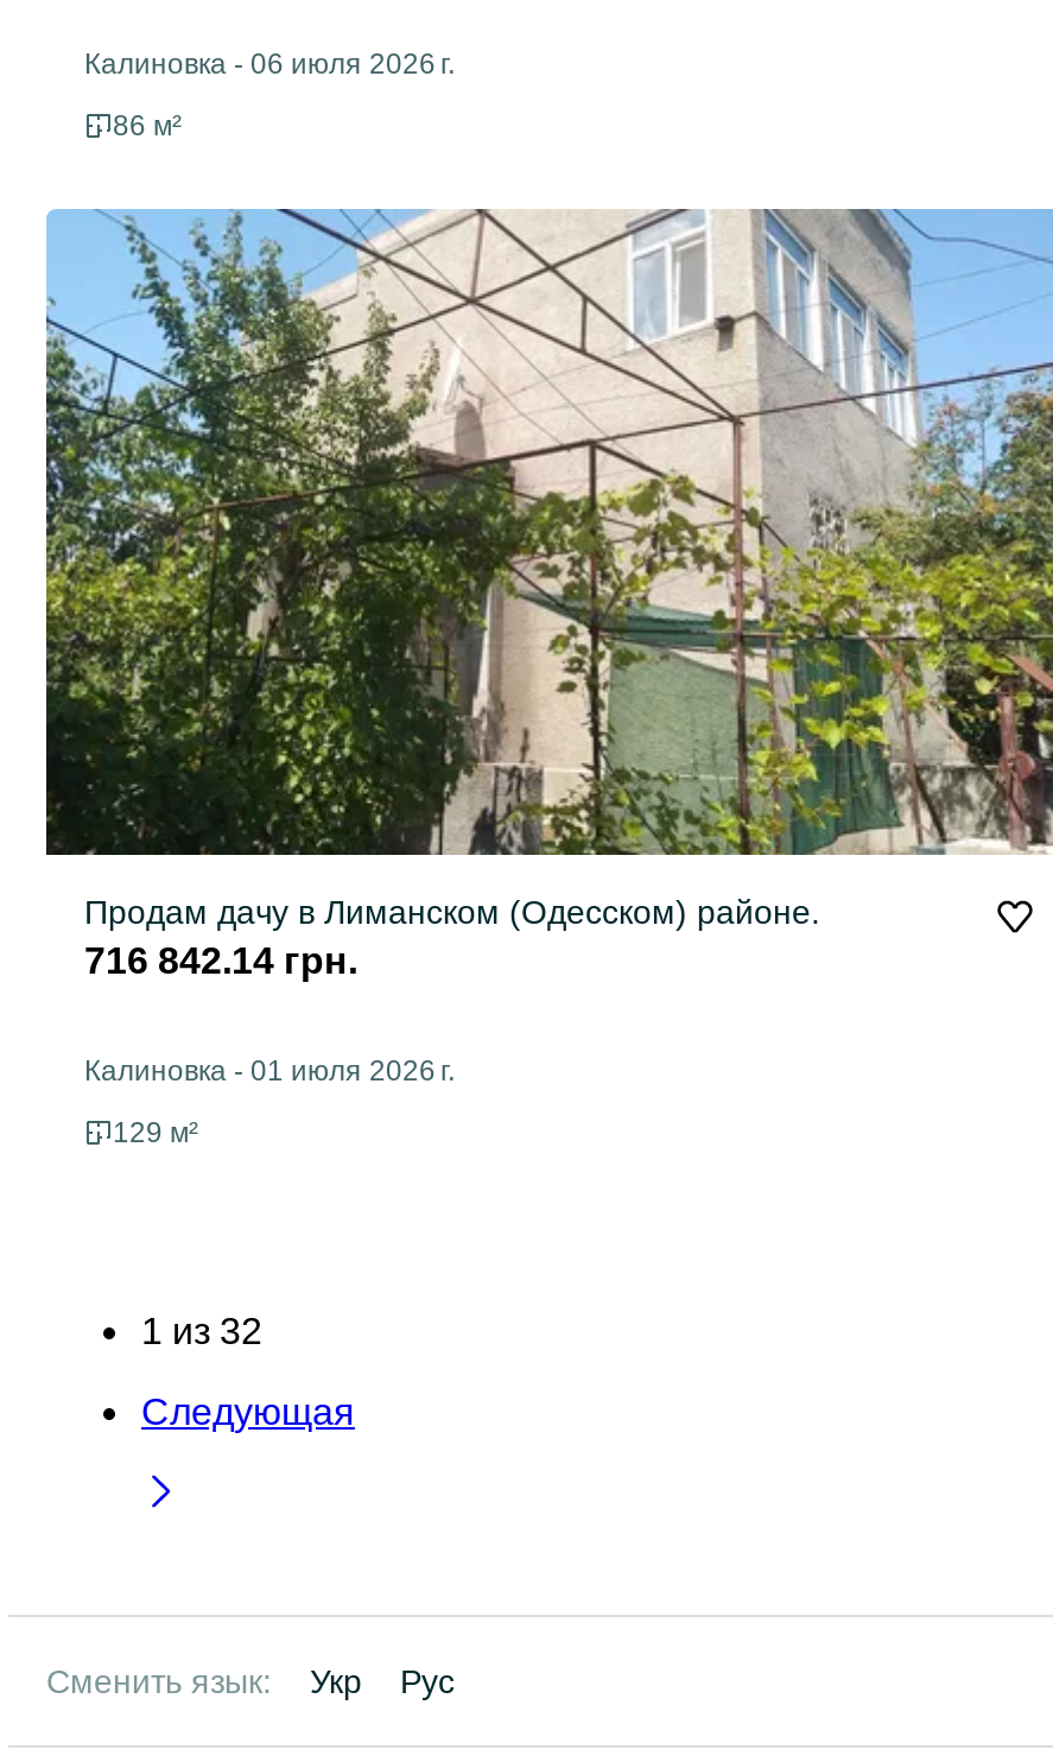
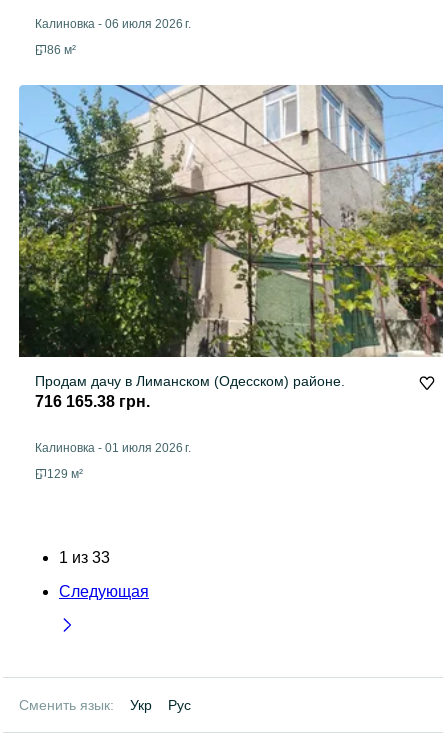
- 716 842.14 грн.
+ 716 165.38 грн.

- 1 из 32
+ 1 из 33
